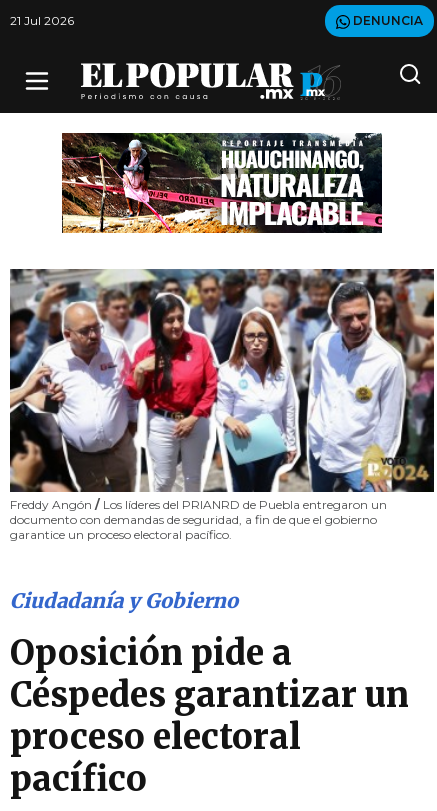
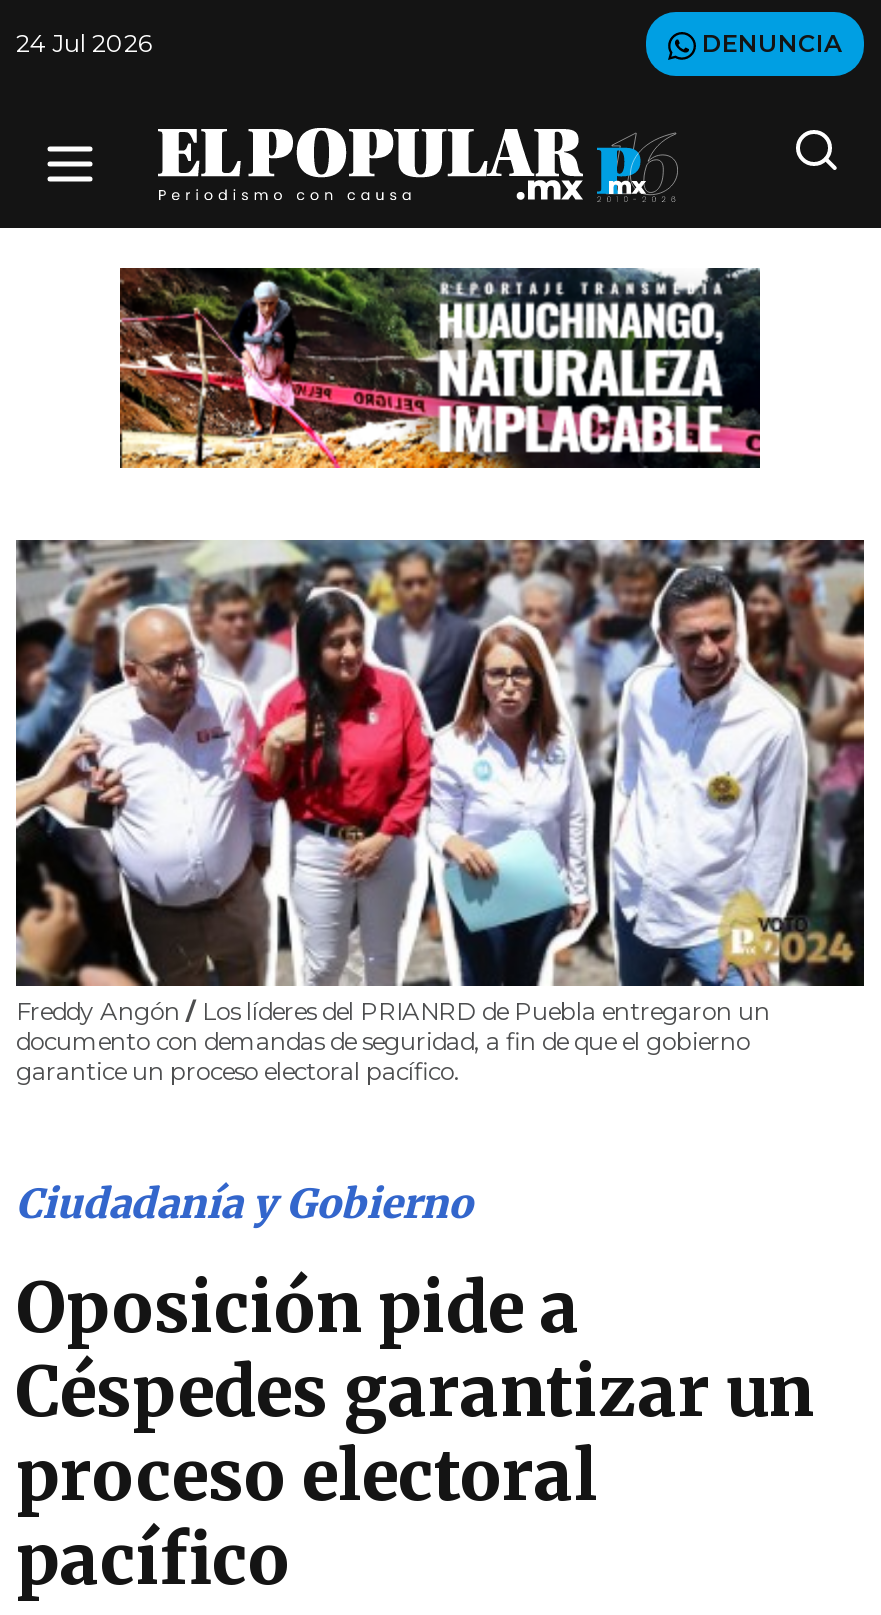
- 21 Jul 2026
+ 24 Jul 2026
